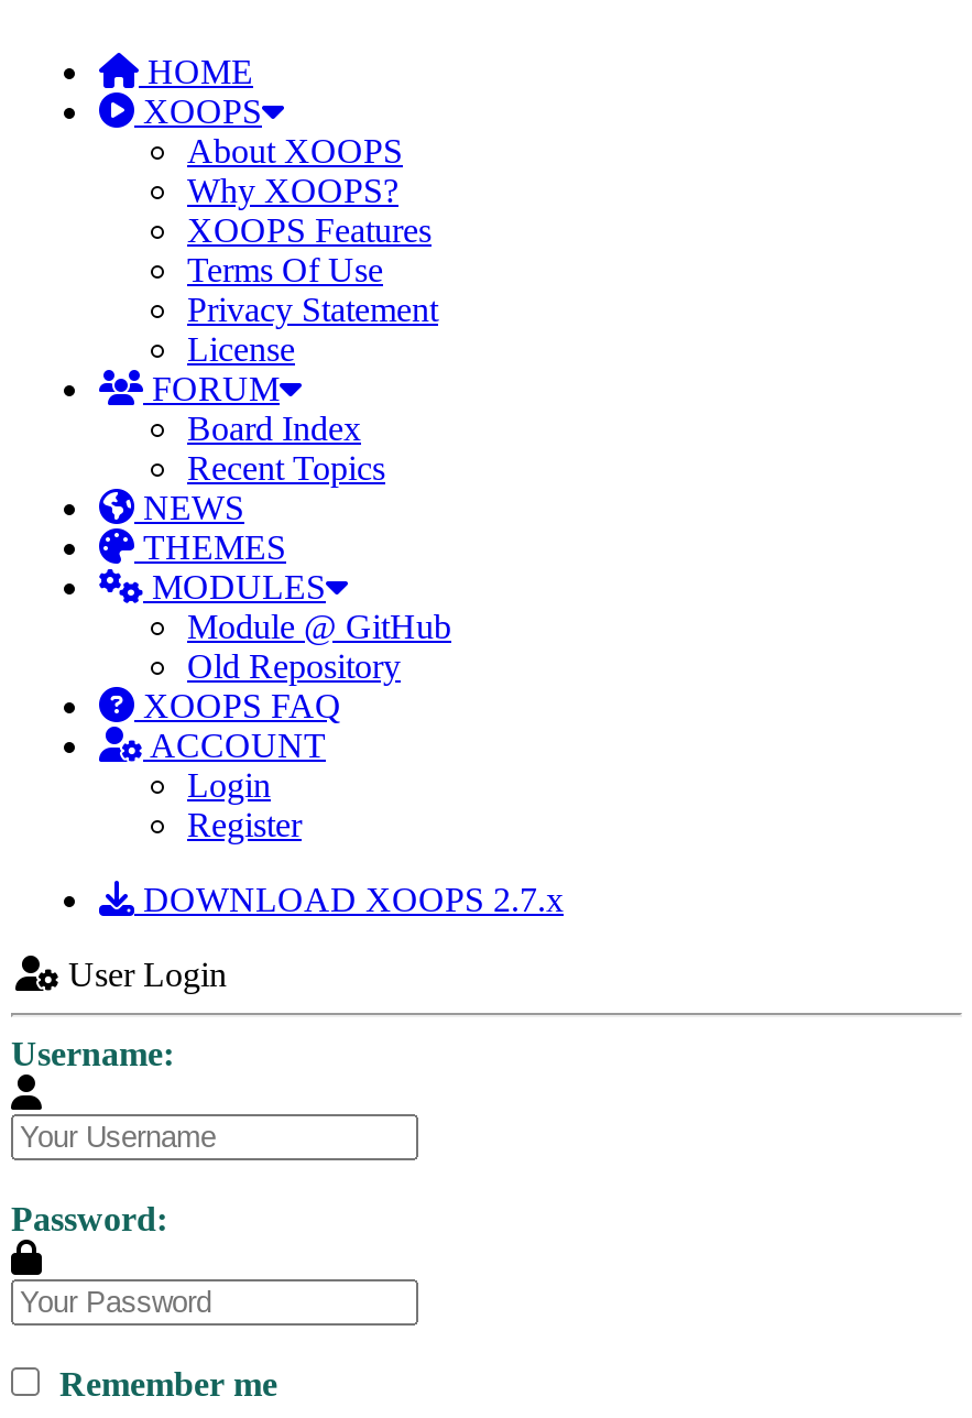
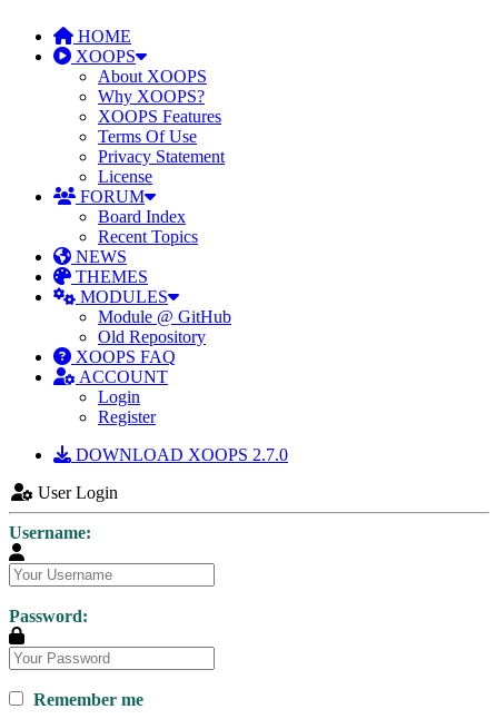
- DOWNLOAD XOOPS 2.7.x
+ DOWNLOAD XOOPS 2.7.0
